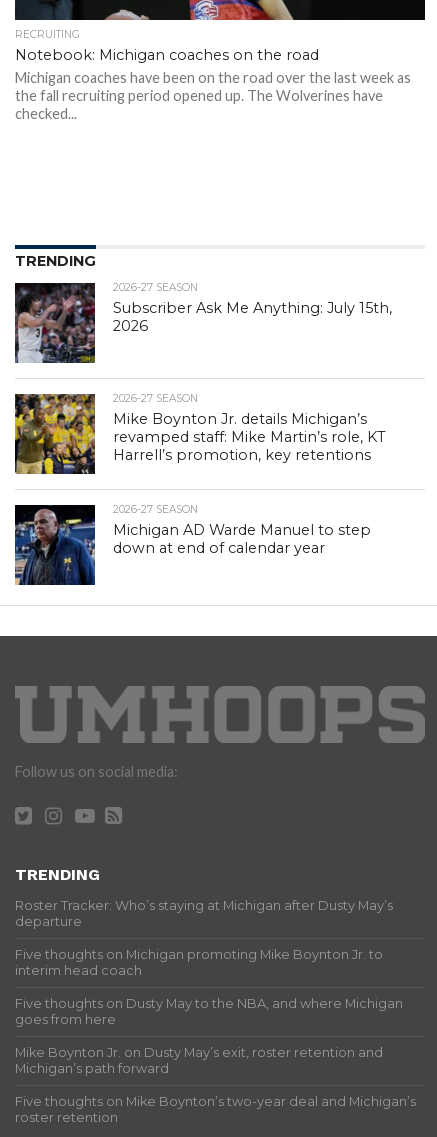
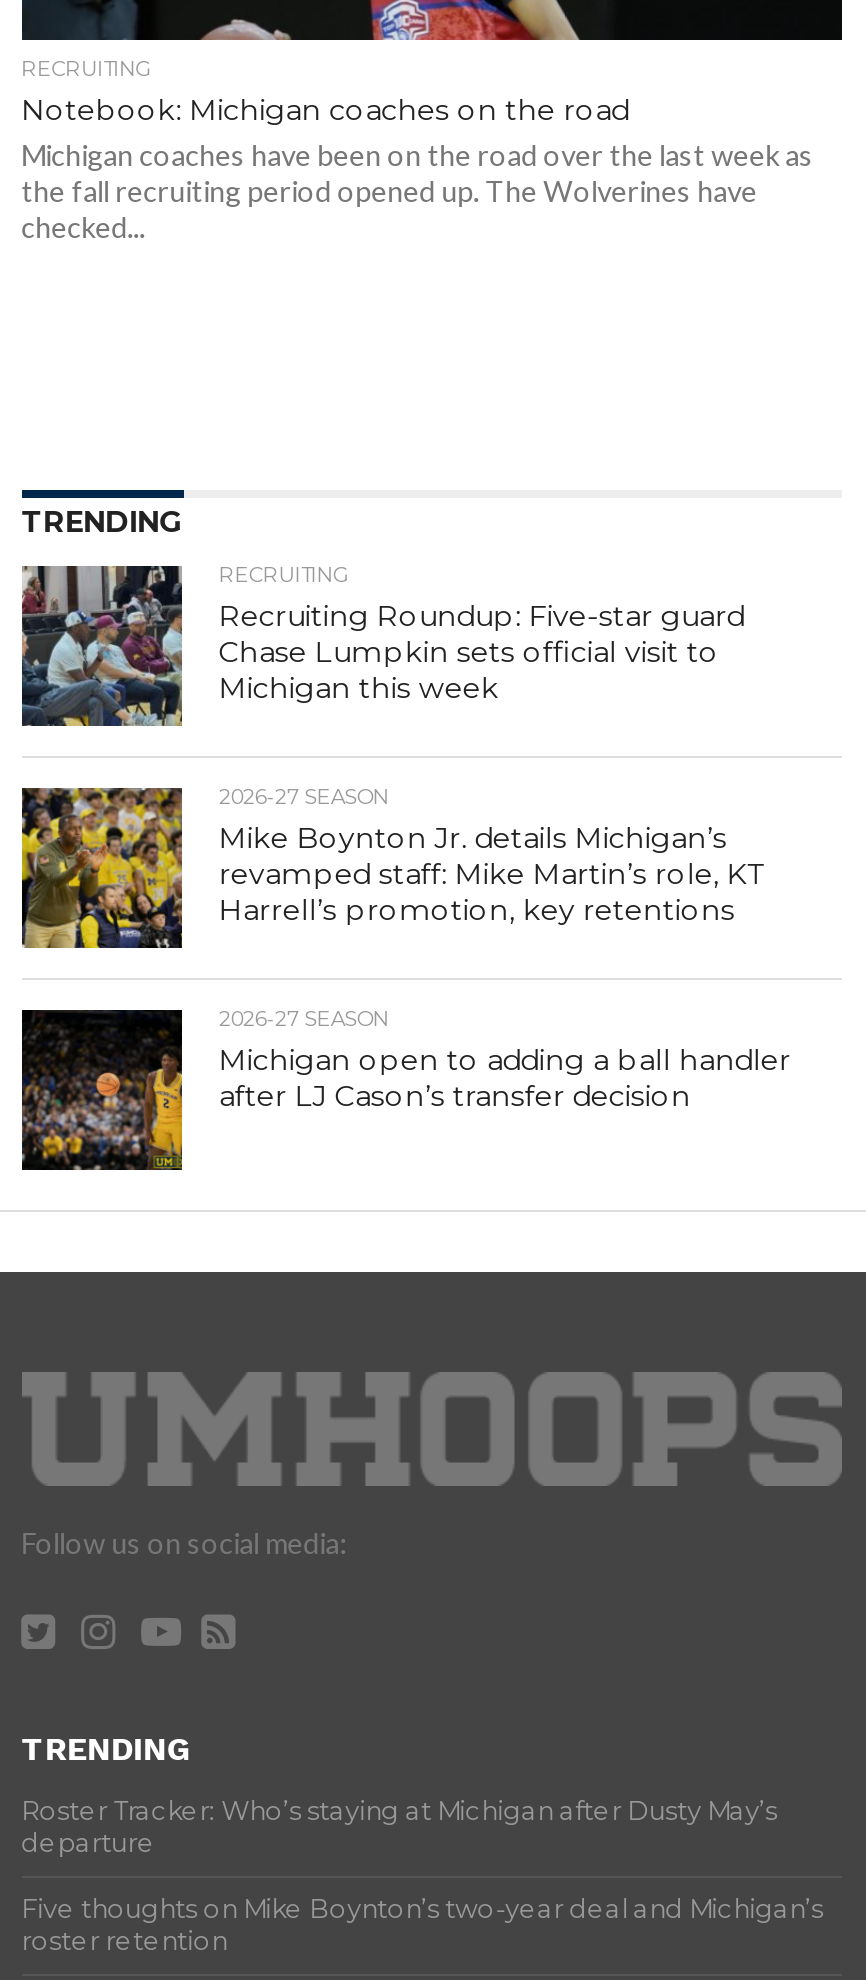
- [image]
- 2026-27 SEASON
- Subscriber Ask Me Anything: July 15th,
- 2026
+ [image]
+ RECRUITING
+ Recruiting Roundup: Five-star guard
+ Chase Lumpkin sets official visit to
+ Michigan this week

- [image]
- Michigan AD Warde Manuel to step
- down at end of calendar year
+ [image]
+ Michigan open to adding a ball handler
+ after LJ Cason’s transfer decision

- Five thoughts on Michigan promoting Mike Boynton Jr. to
- interim head coach
- Five thoughts on Dusty May to the NBA, and where Michigan
- goes from here
- Mike Boynton Jr. on Dusty May’s exit, roster retention and
- Michigan’s path forward
